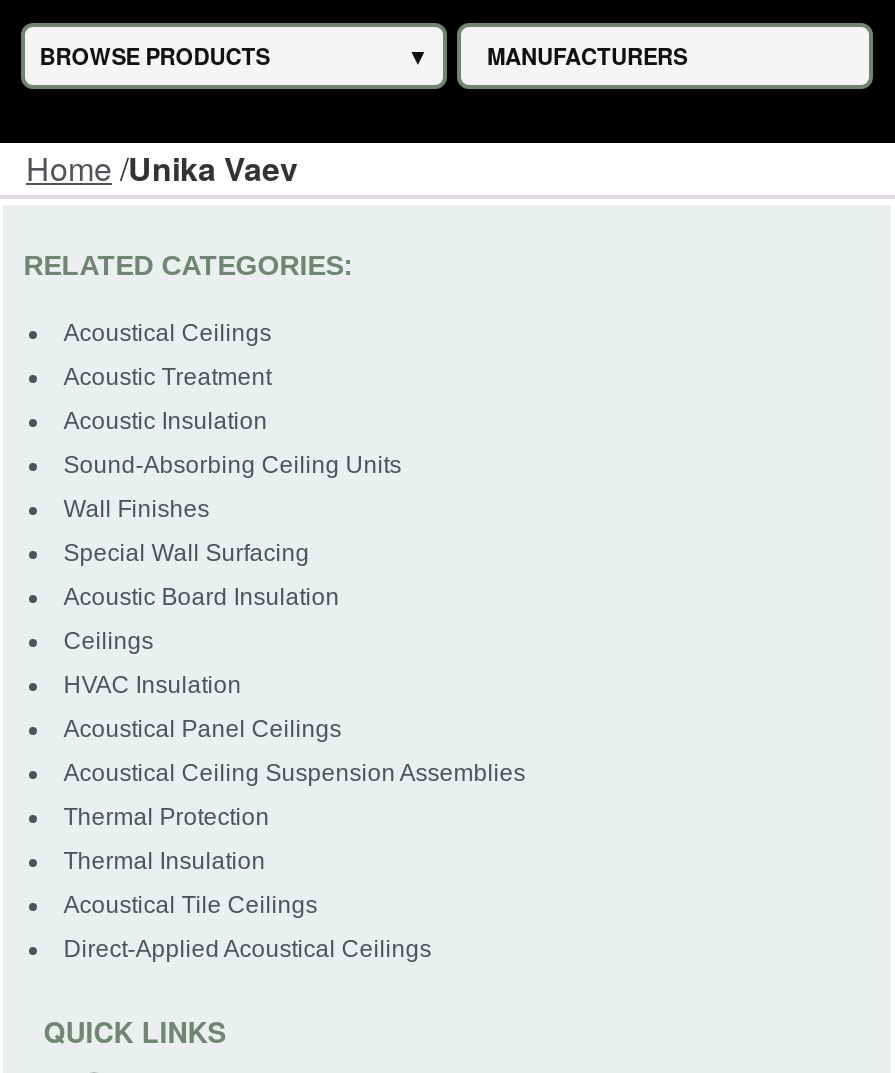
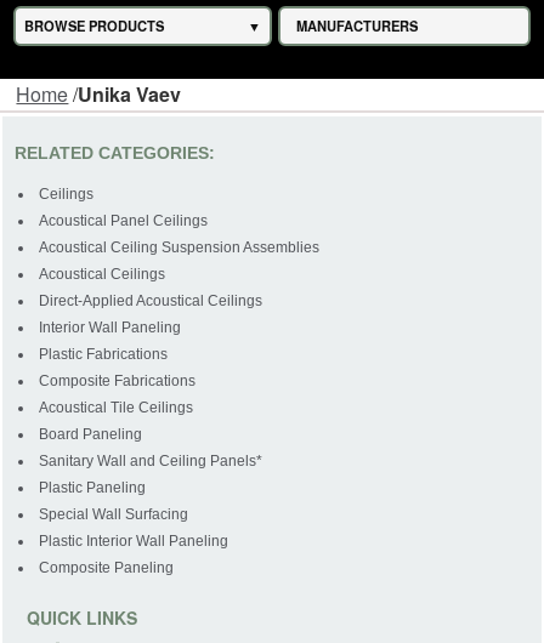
moved down: Acoustical Ceilings

- Acoustic Treatment
- Acoustic Insulation
- Sound-Absorbing Ceiling Units
- Wall Finishes
- Acoustic Board Insulation

moved down: Special Wall Surfacing

moved up: Ceilings

- HVAC Insulation

moved up: Acoustical Panel Ceilings | Acoustical Ceiling Suspension Assemblies

- Thermal Protection
- Thermal Insulation

moved down: Acoustical Tile Ceilings

moved up: Direct-Applied Acoustical Ceilings

+ Interior Wall Paneling
+ Plastic Fabrications
+ Composite Fabrications
+ Board Paneling
+ Sanitary Wall and Ceiling Panels*
+ Plastic Paneling
+ Plastic Interior Wall Paneling
+ Composite Paneling
